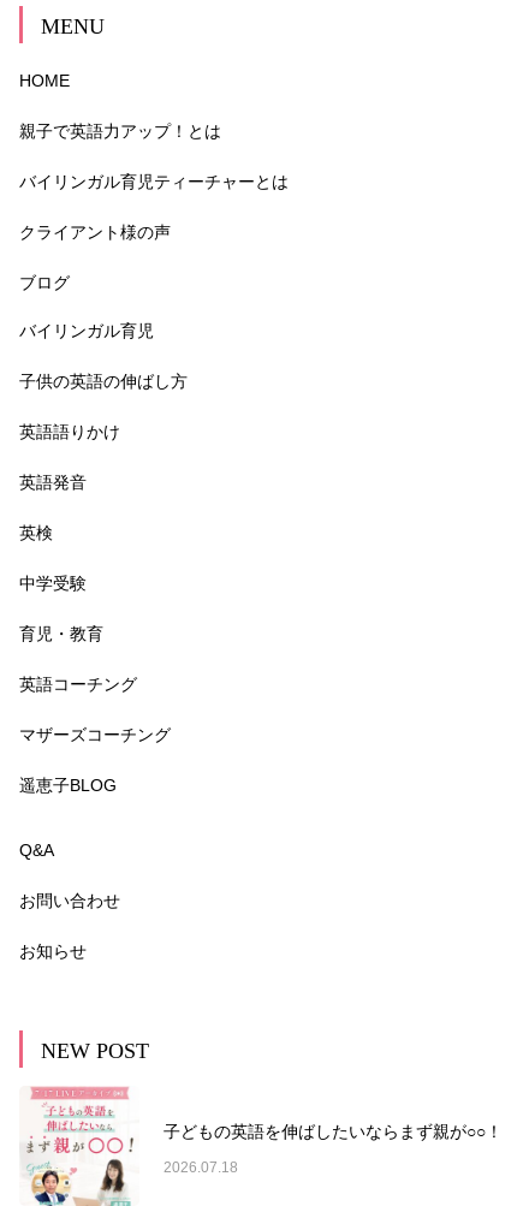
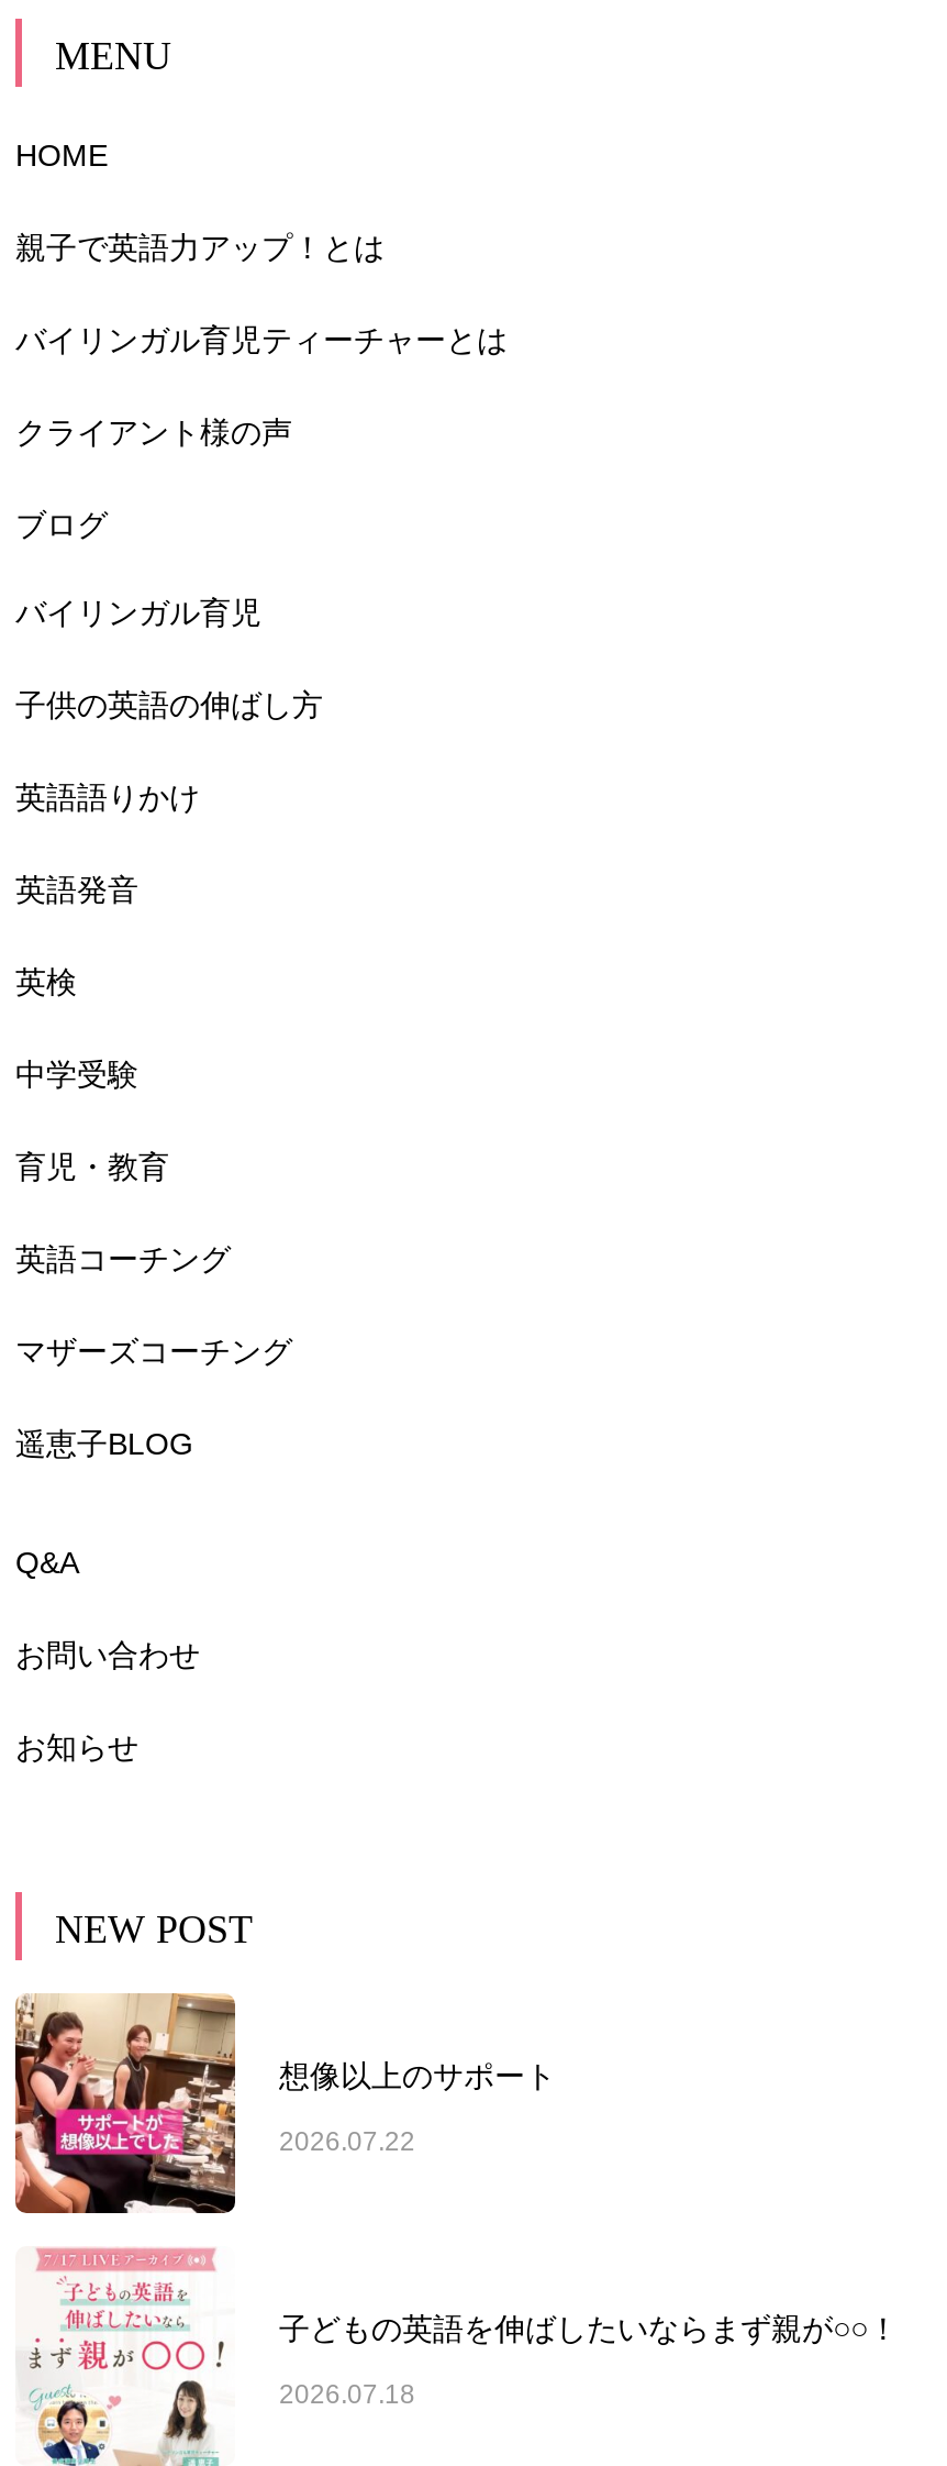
+ [image]
+ 想像以上のサポート
+ 2026.07.22
